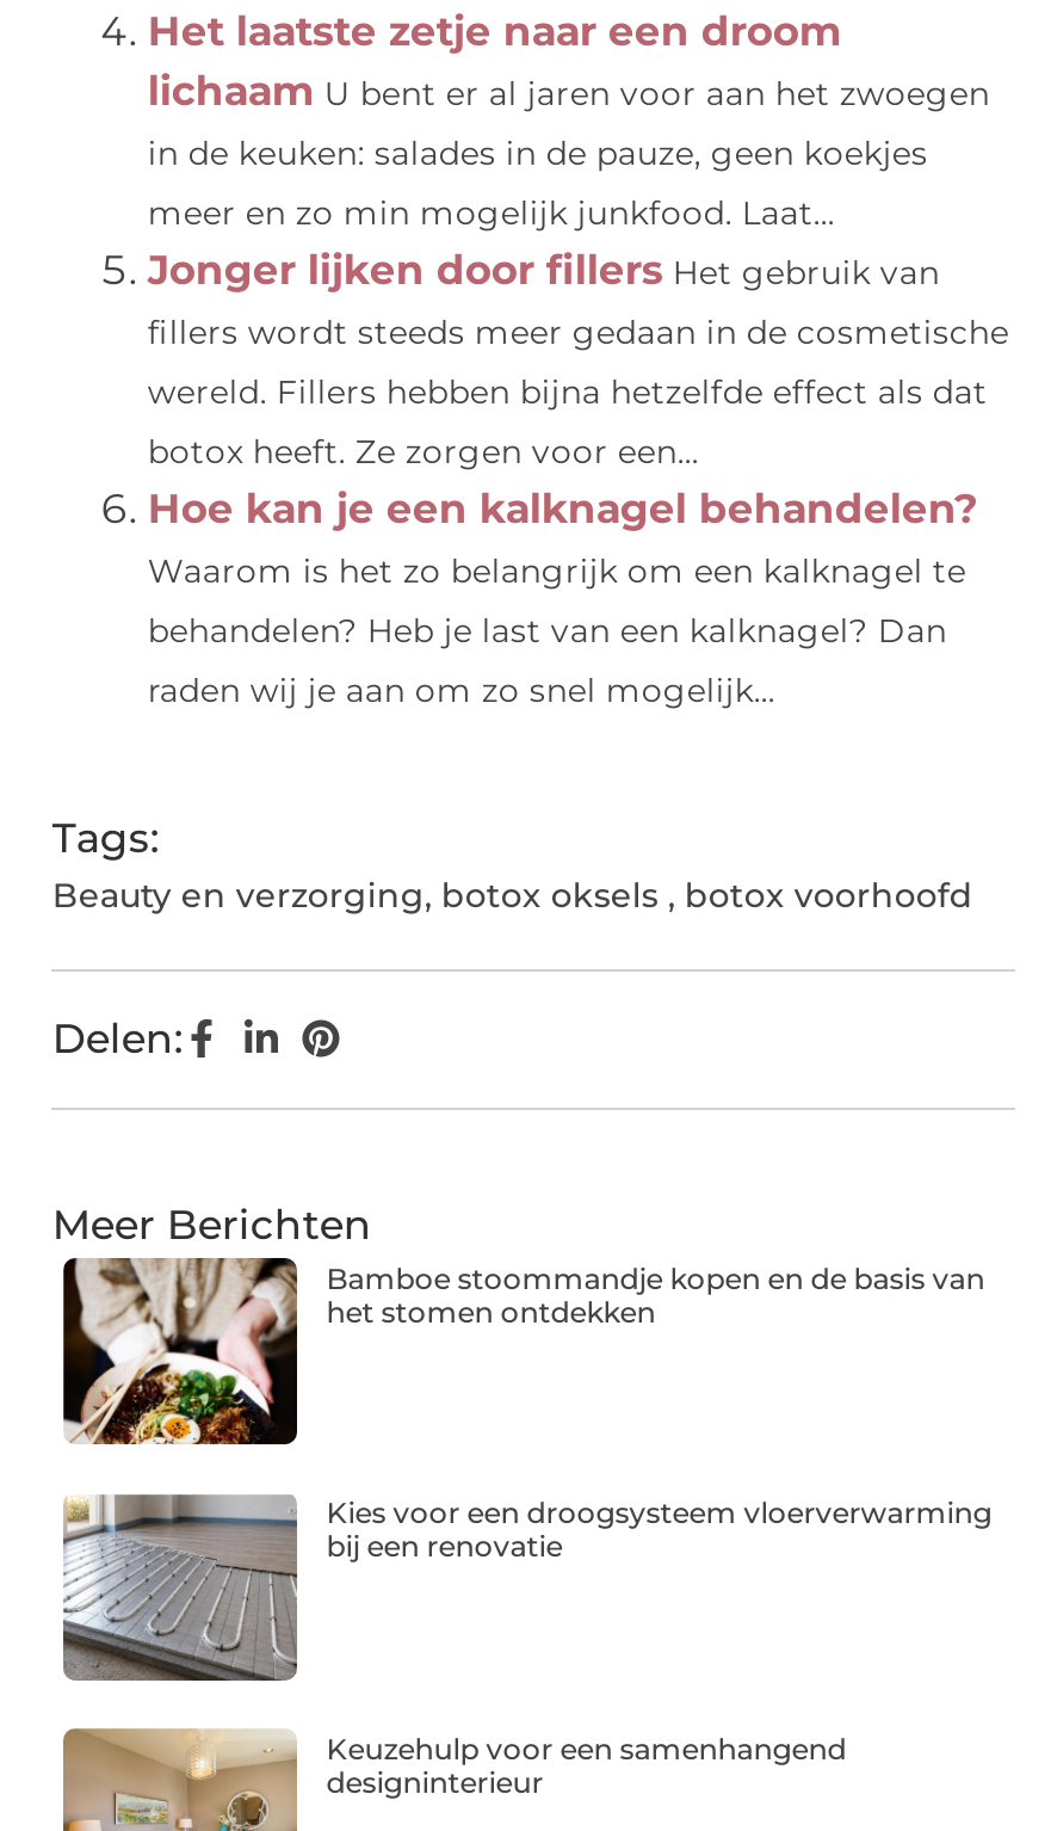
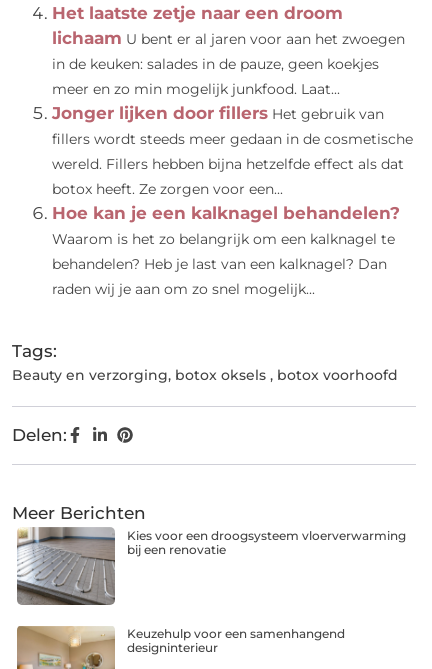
- [image]
- Bamboe stoommandje kopen en de basis van
- het stomen ontdekken
